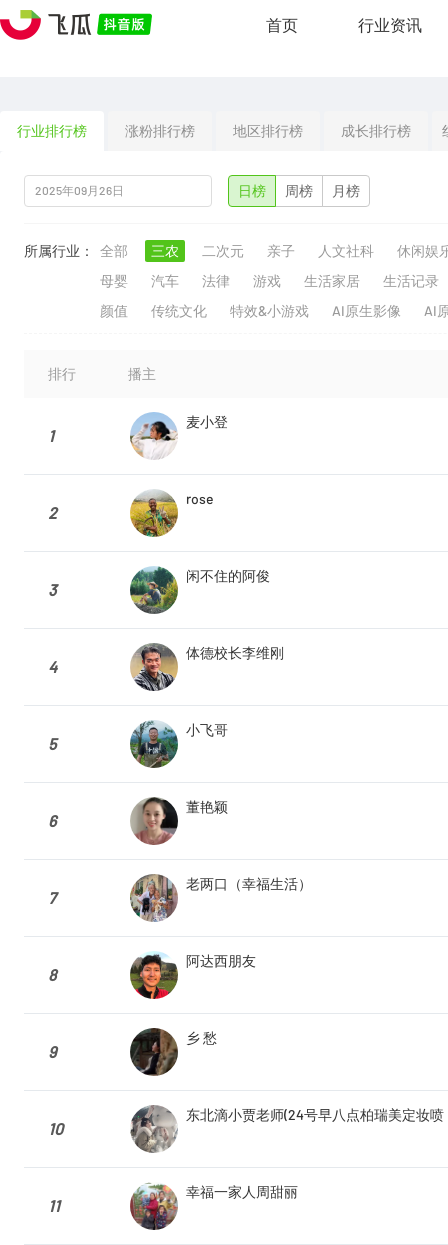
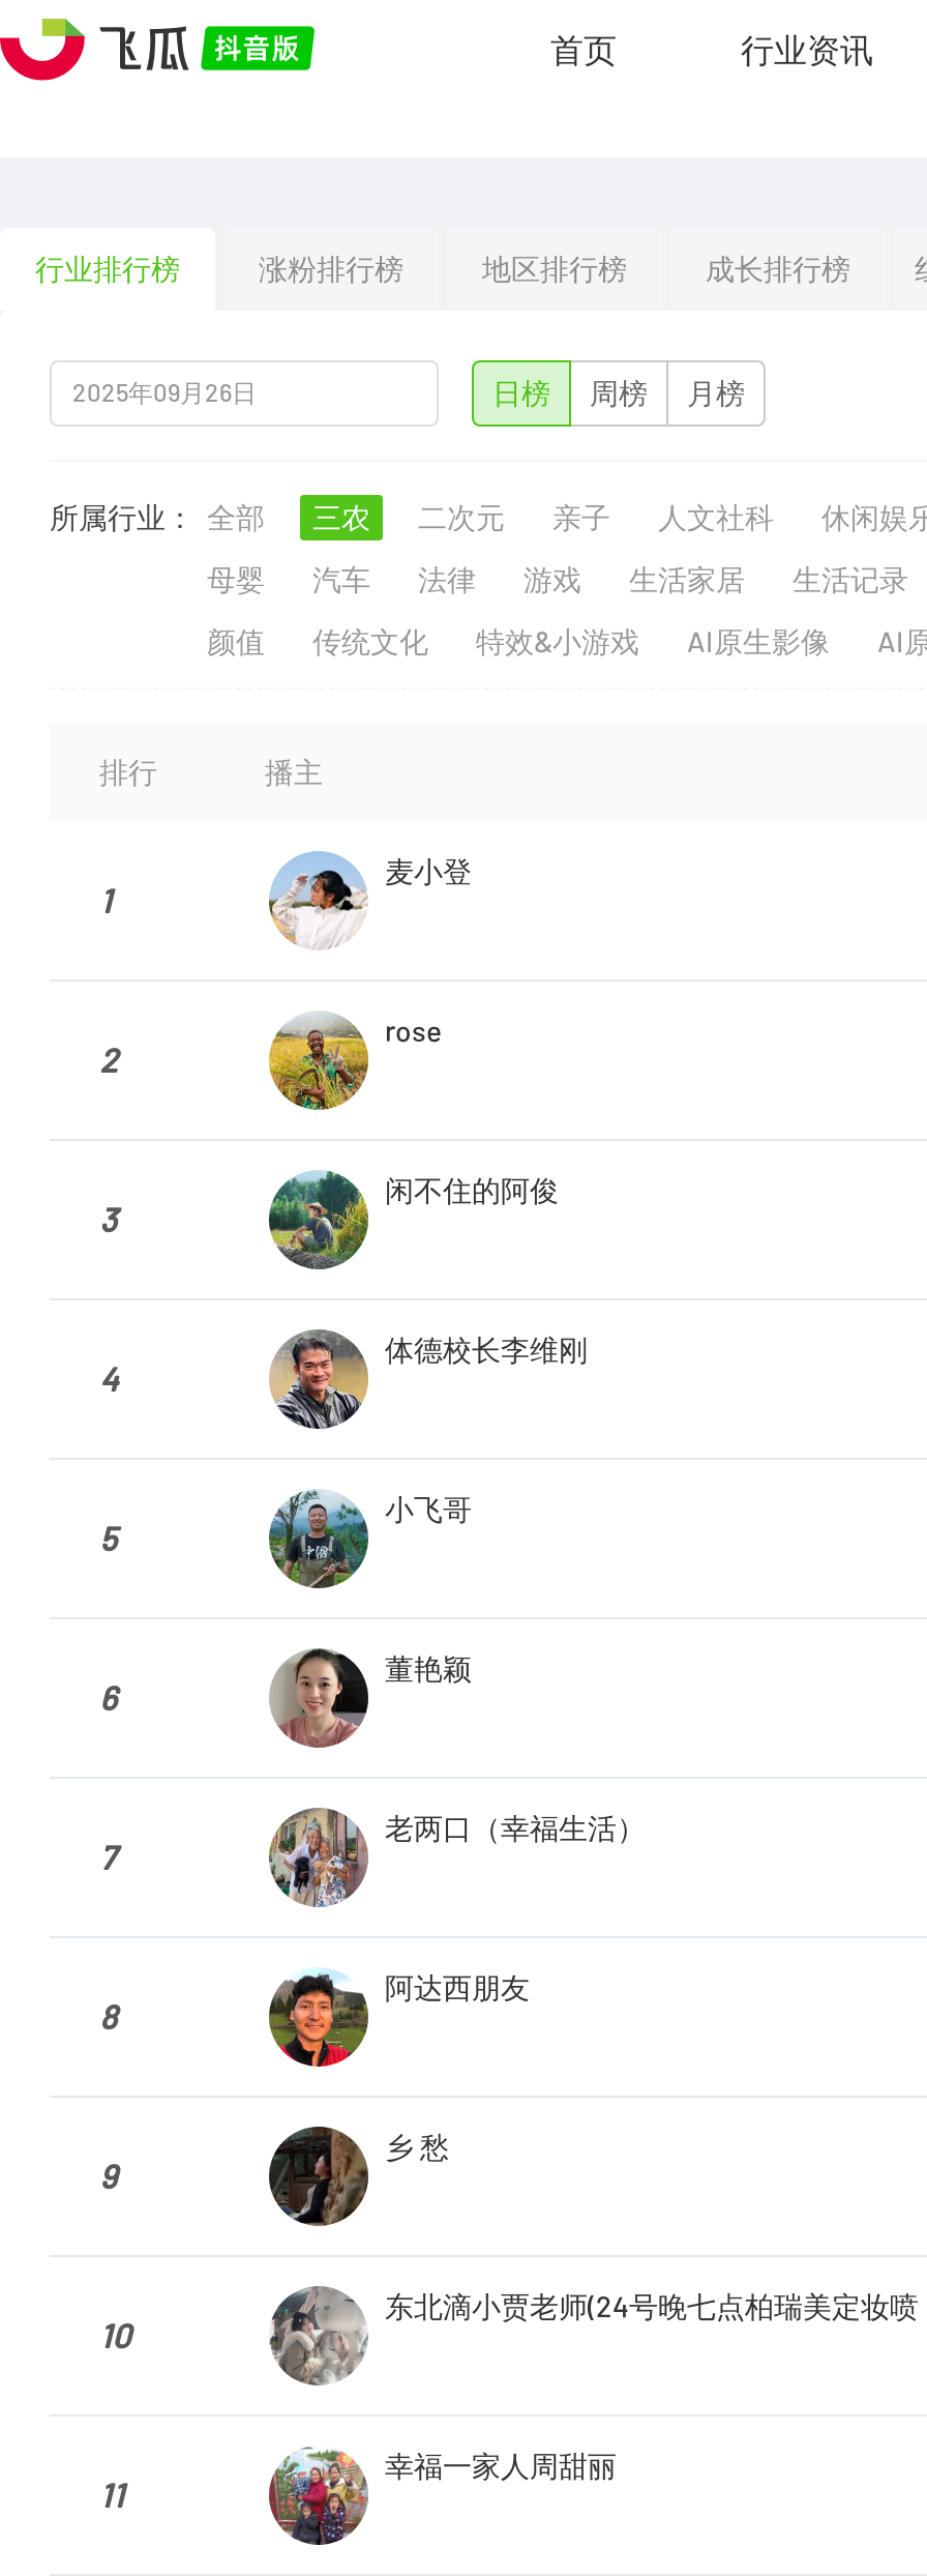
- 东北滴小贾老师(24号早八点柏瑞美定妆喷
+ 东北滴小贾老师(24号晚七点柏瑞美定妆喷
